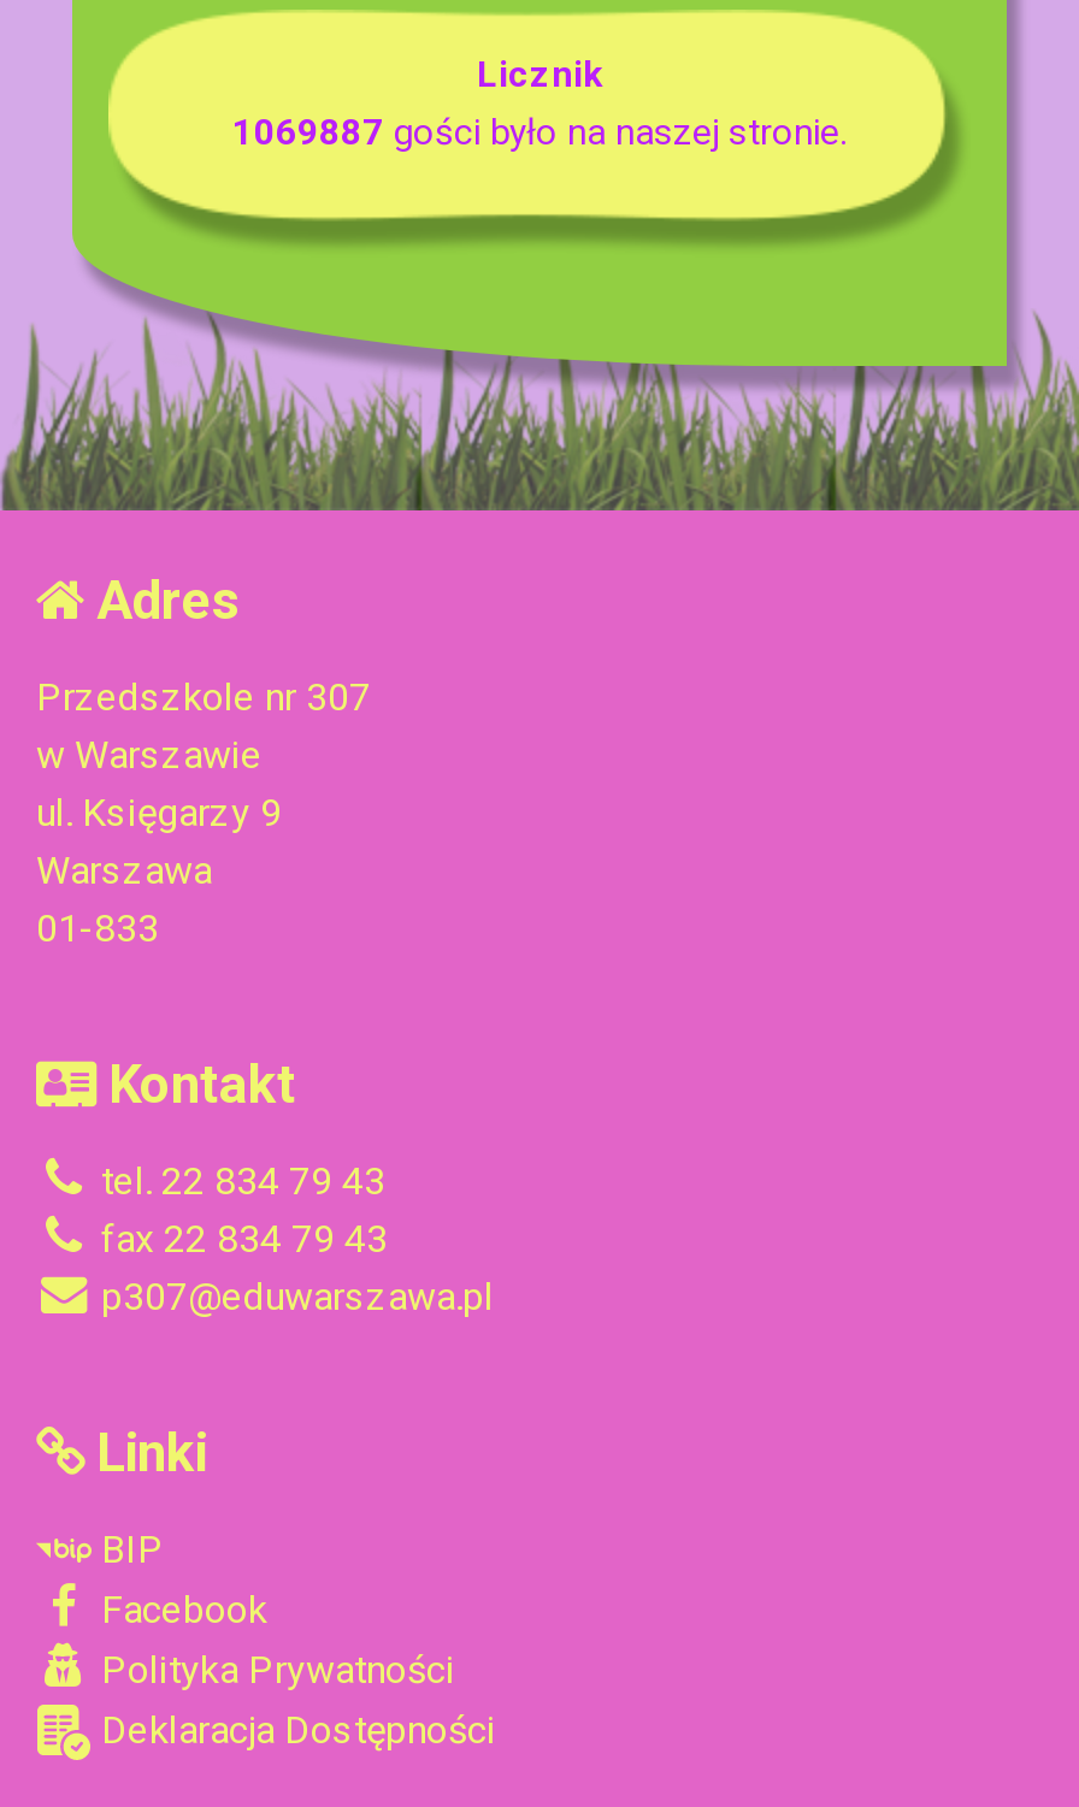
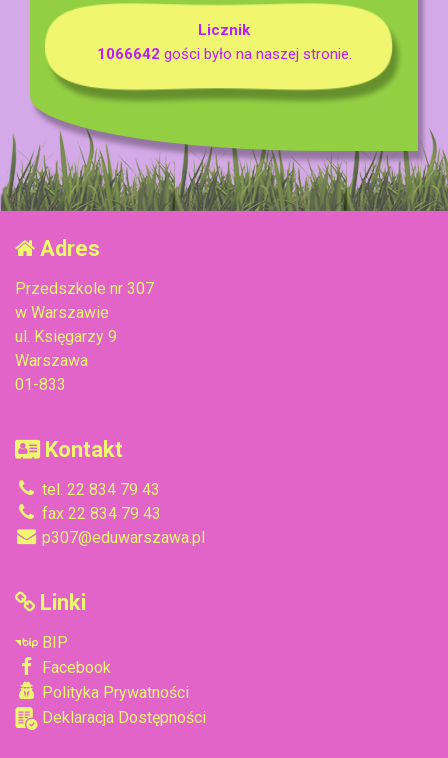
- 1069887 gości było na naszej stronie.
+ 1066642 gości było na naszej stronie.
